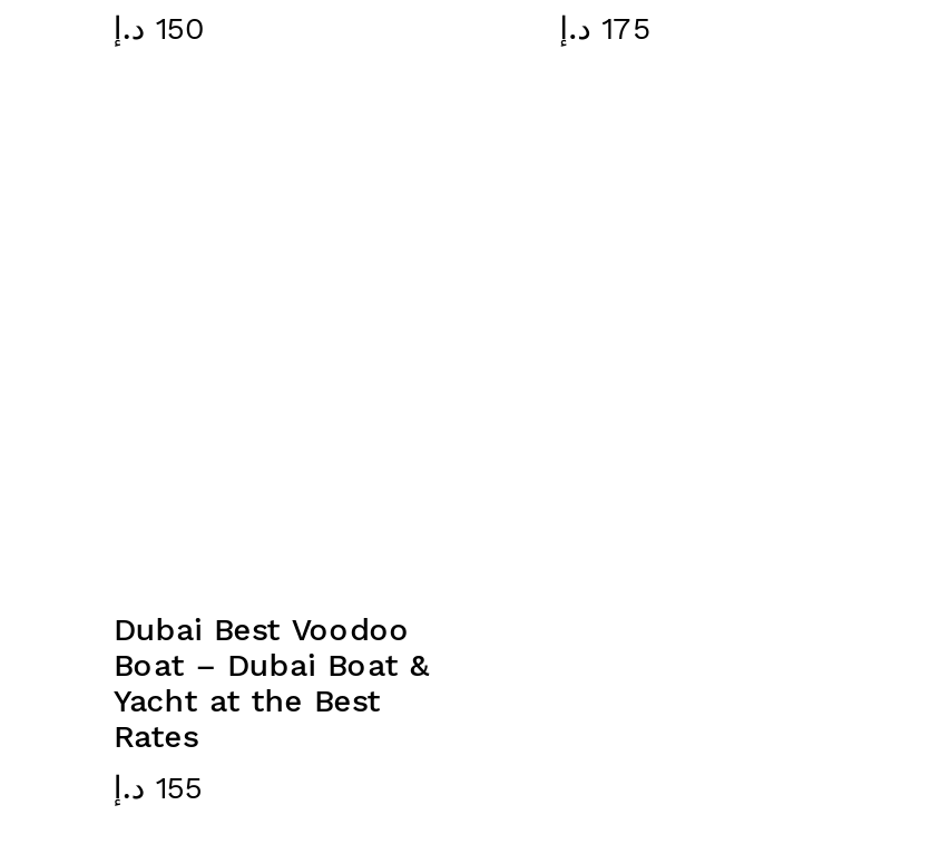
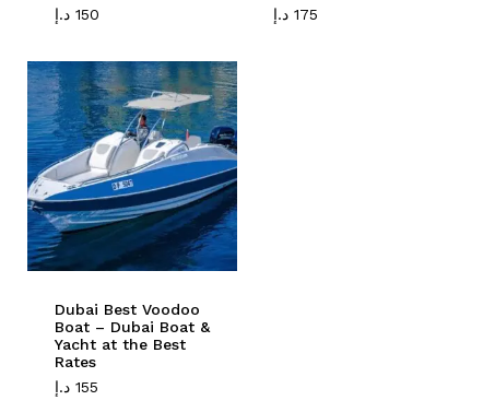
+ [image]
